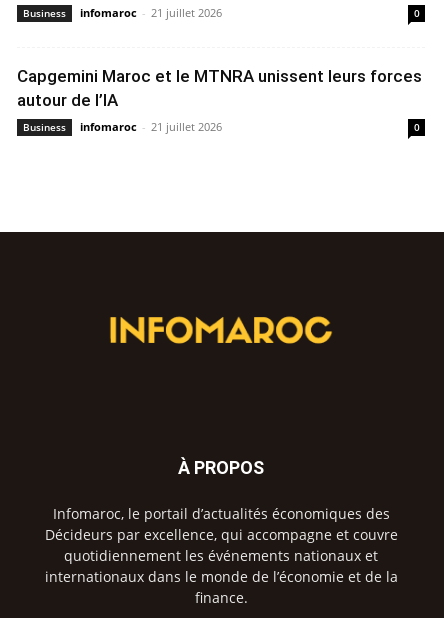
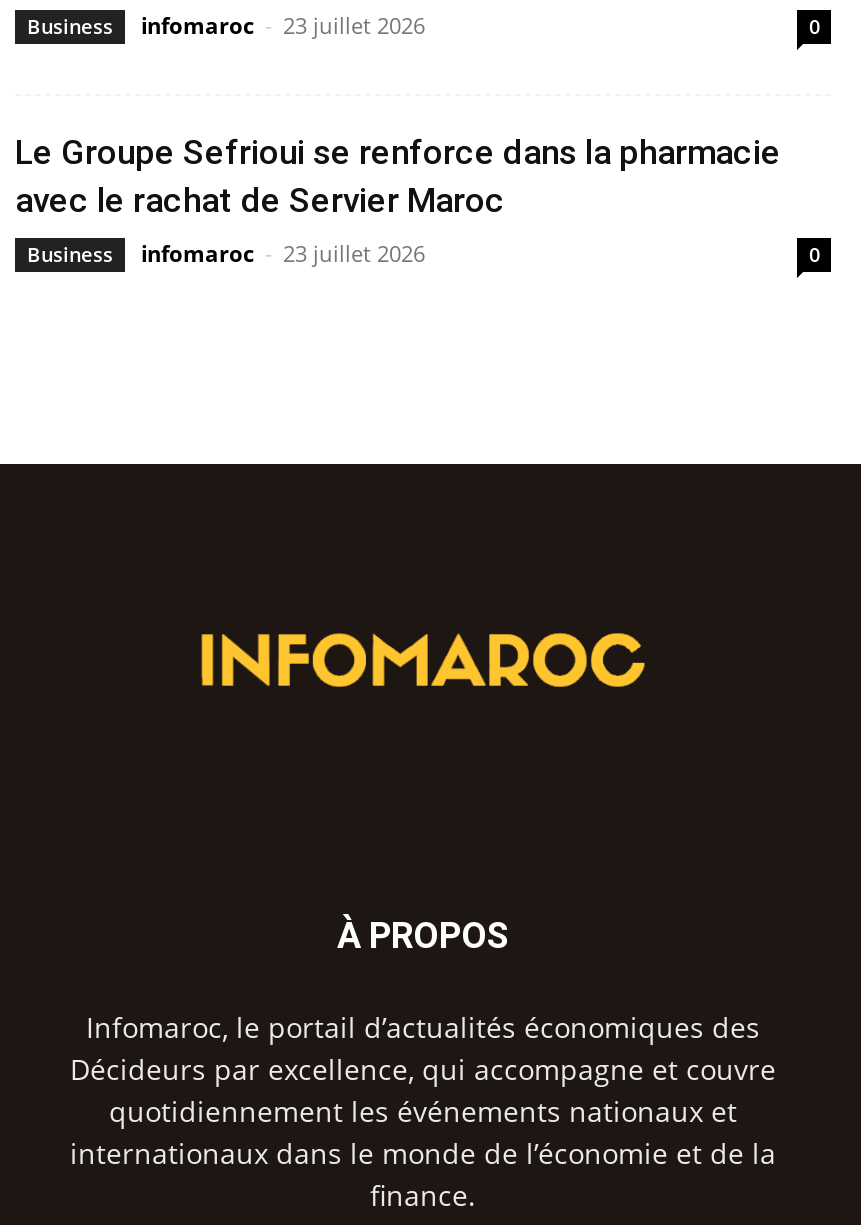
- infomaroc - 21 juillet 2026
+ infomaroc - 23 juillet 2026

- Capgemini Maroc et le MTNRA unissent leurs forces
- autour de l’IA
+ Le Groupe Sefrioui se renforce dans la pharmacie
+ avec le rachat de Servier Maroc

- infomaroc - 21 juillet 2026
+ infomaroc - 23 juillet 2026
